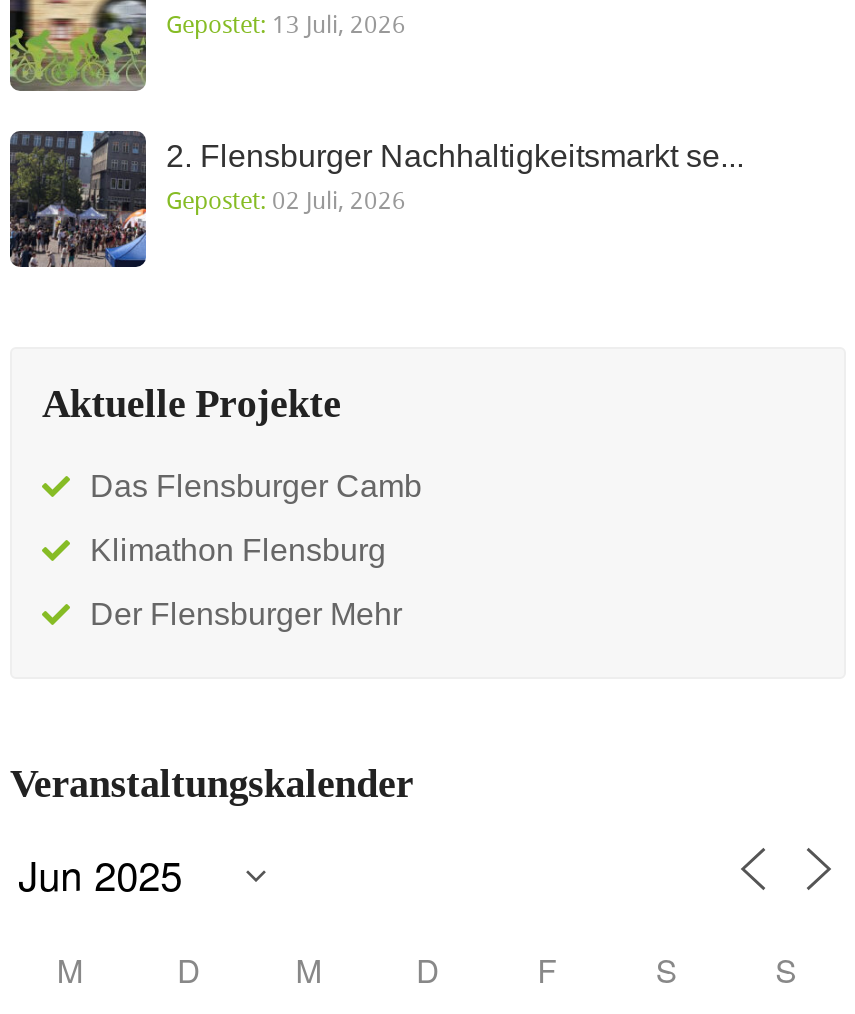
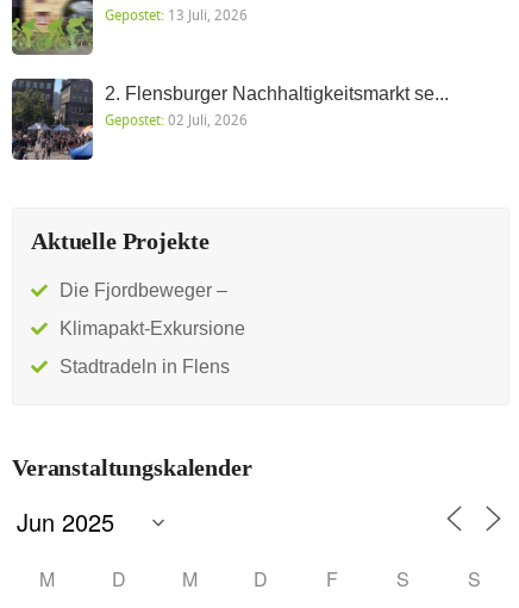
- Das Flensburger Camb
+ Die Fjordbeweger –

- Klimathon Flensburg
+ Klimapakt-Exkursione

- Der Flensburger Mehr
+ Stadtradeln in Flens
